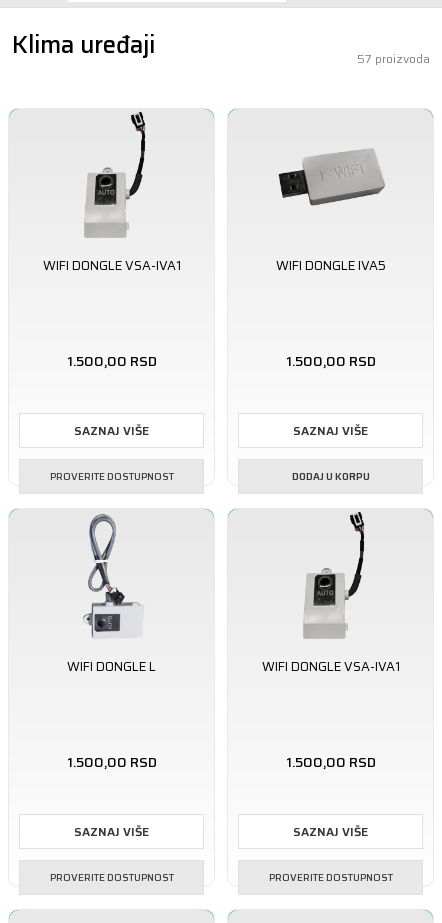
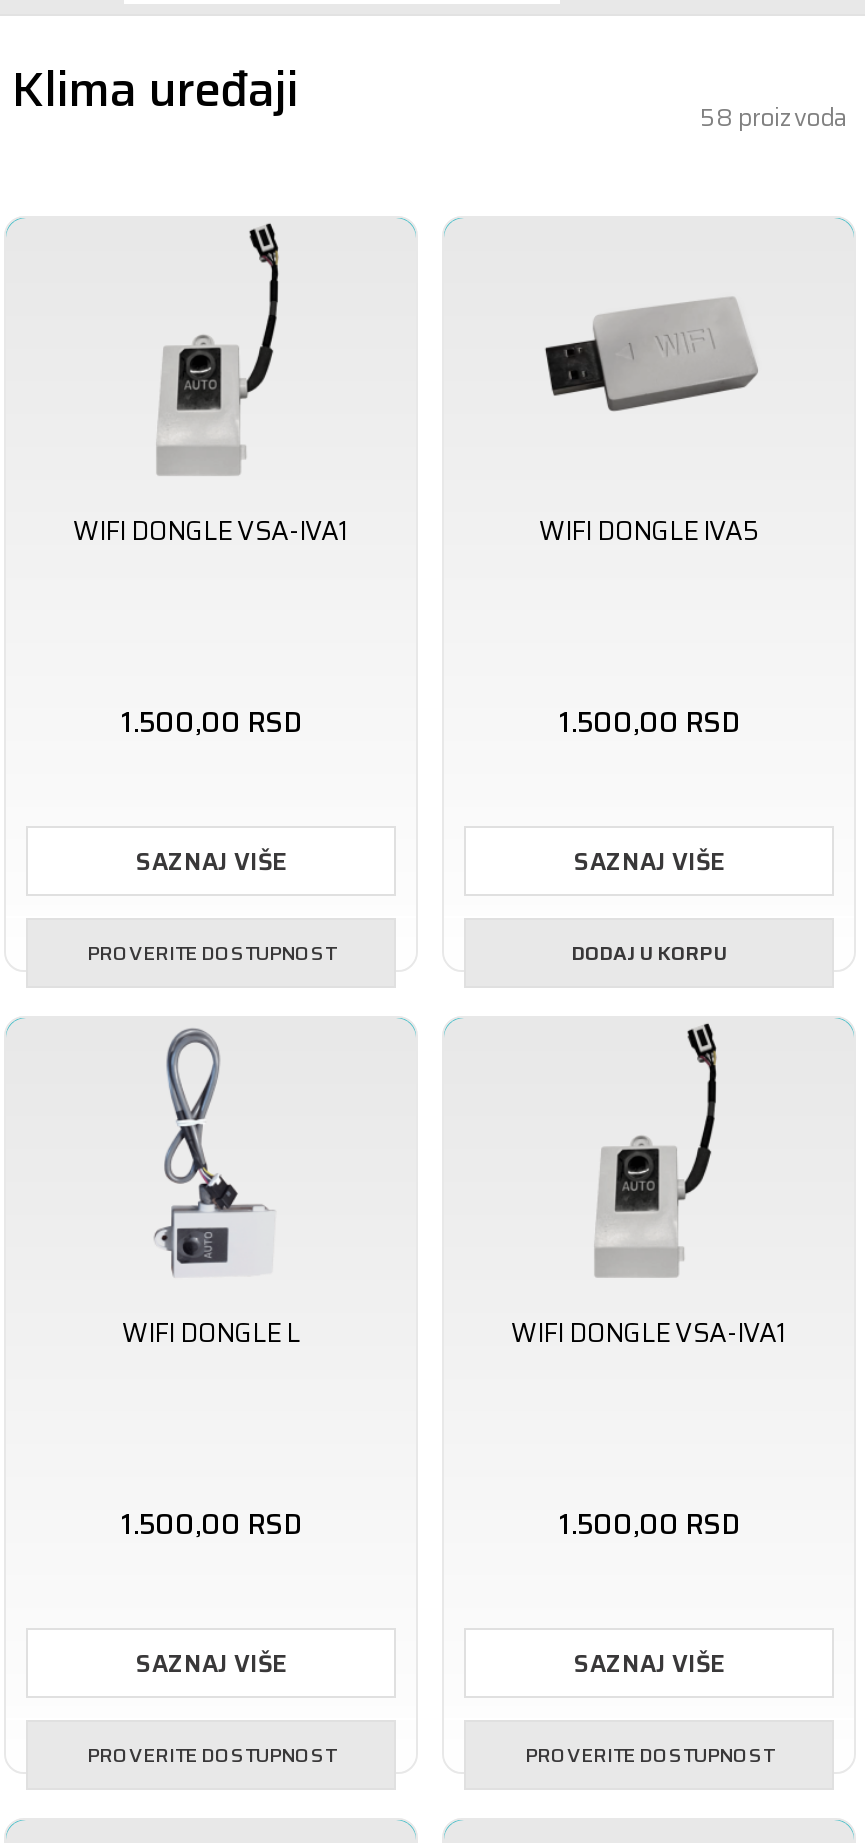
- 57 proizvoda
+ 58 proizvoda
